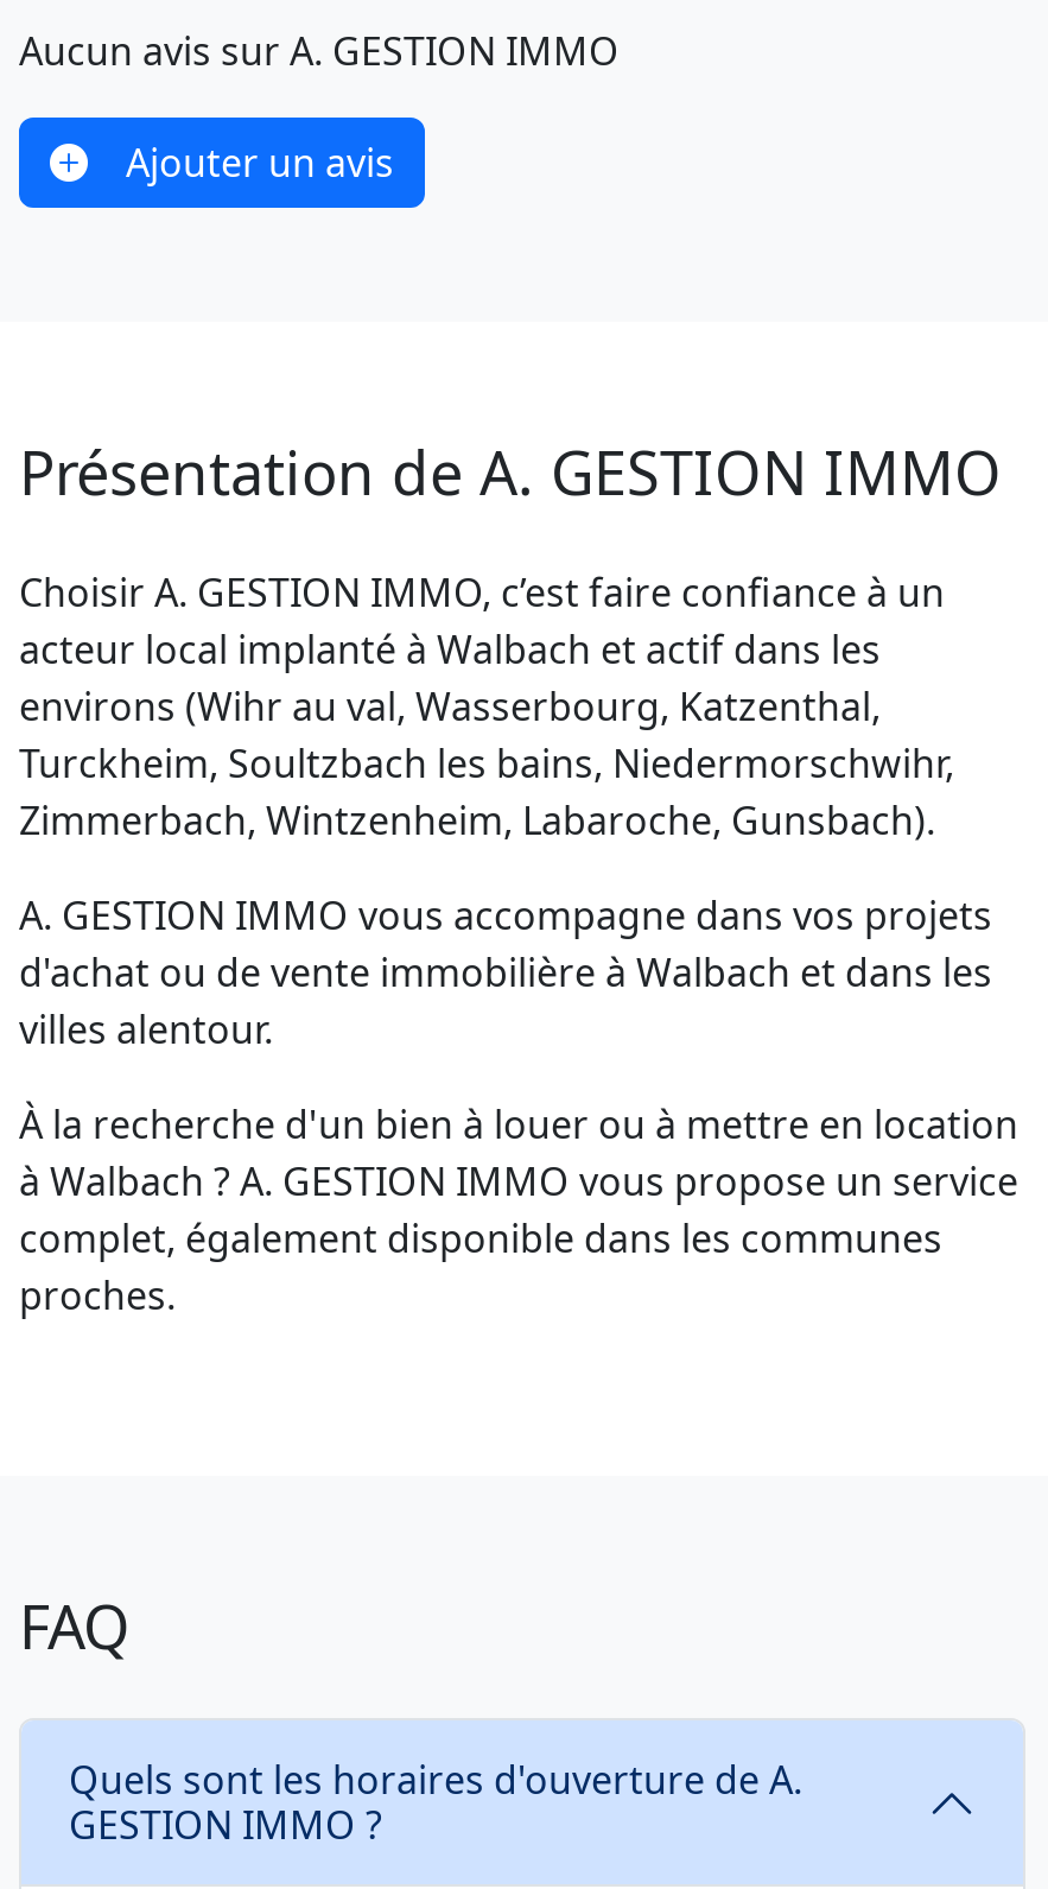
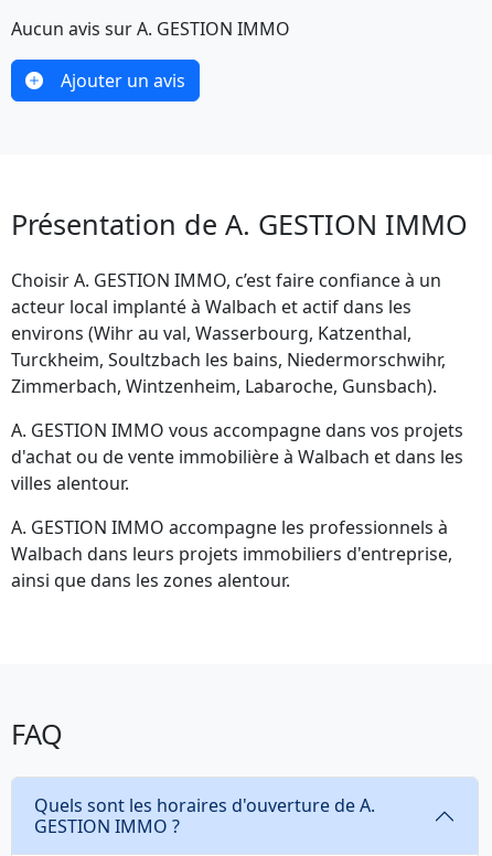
- À la recherche d'un bien à louer ou à mettre en location
- à Walbach ? A. GESTION IMMO vous propose un service
- complet, également disponible dans les communes
- proches.
+ A. GESTION IMMO accompagne les professionnels à
+ Walbach dans leurs projets immobiliers d'entreprise,
+ ainsi que dans les zones alentour.
